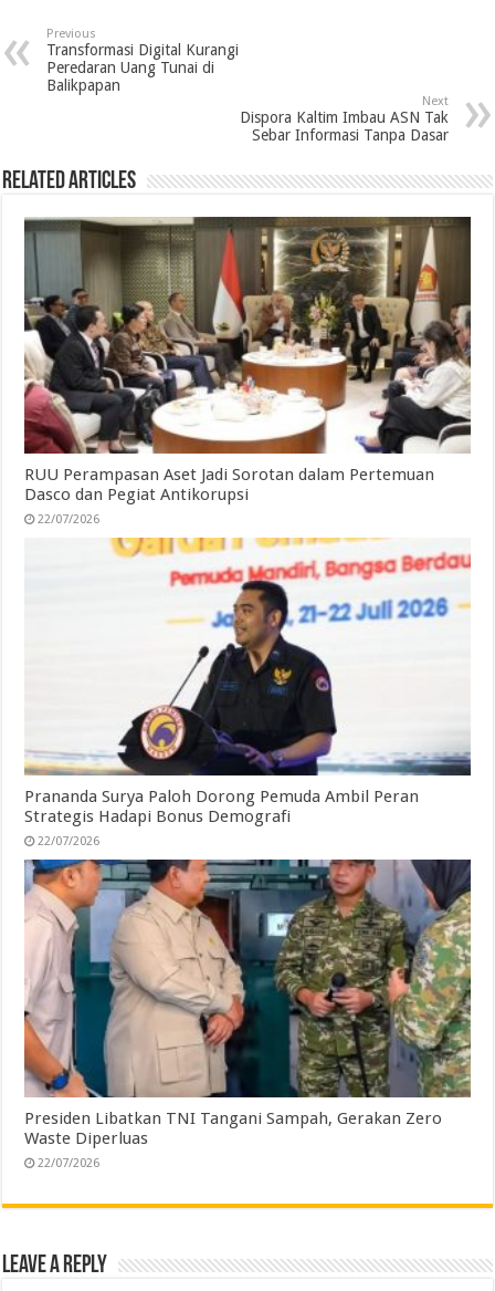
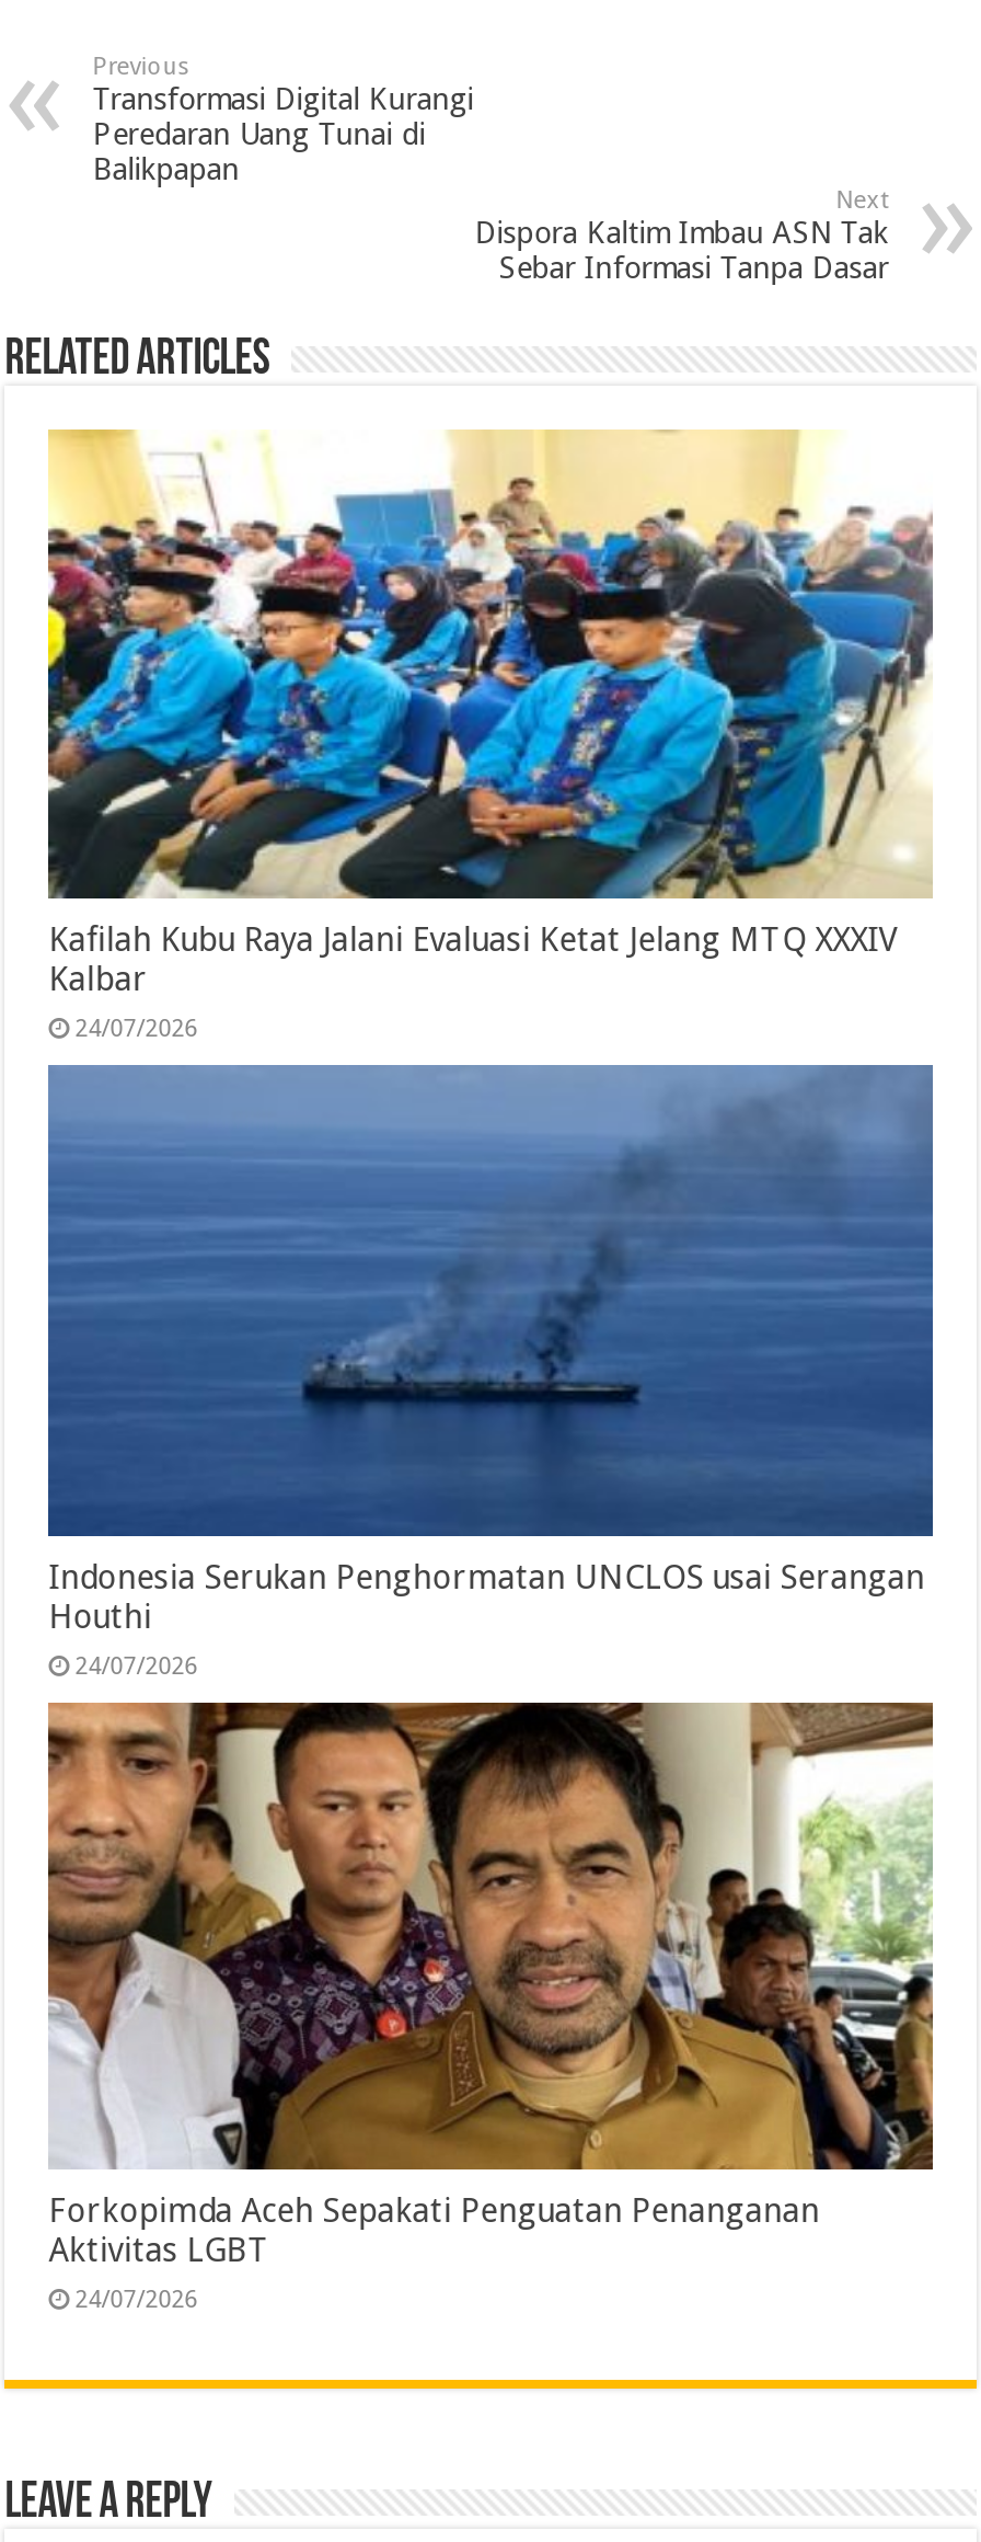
- [image]
- RUU Perampasan Aset Jadi Sorotan dalam Pertemuan
- Dasco dan Pegiat Antikorupsi
- 22/07/2026
+ [image]
+ Kafilah Kubu Raya Jalani Evaluasi Ketat Jelang MTQ XXXIV
+ Kalbar
+ 24/07/2026

- [image]
- Prananda Surya Paloh Dorong Pemuda Ambil Peran
- Strategis Hadapi Bonus Demografi
- 22/07/2026
+ [image]
+ Indonesia Serukan Penghormatan UNCLOS usai Serangan
+ Houthi
+ 24/07/2026

- [image]
- Presiden Libatkan TNI Tangani Sampah, Gerakan Zero
- Waste Diperluas
- 22/07/2026
+ [image]
+ Forkopimda Aceh Sepakati Penguatan Penanganan
+ Aktivitas LGBT
+ 24/07/2026
